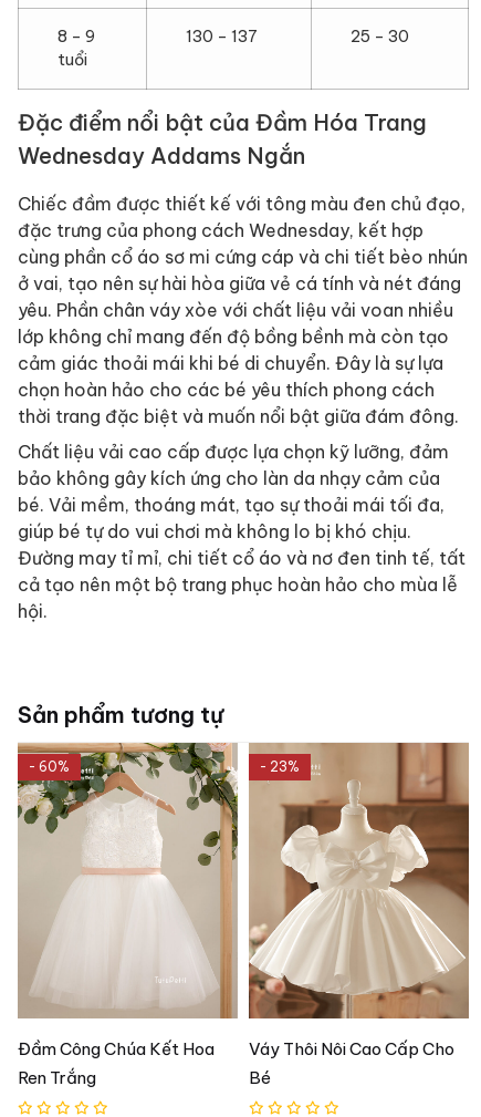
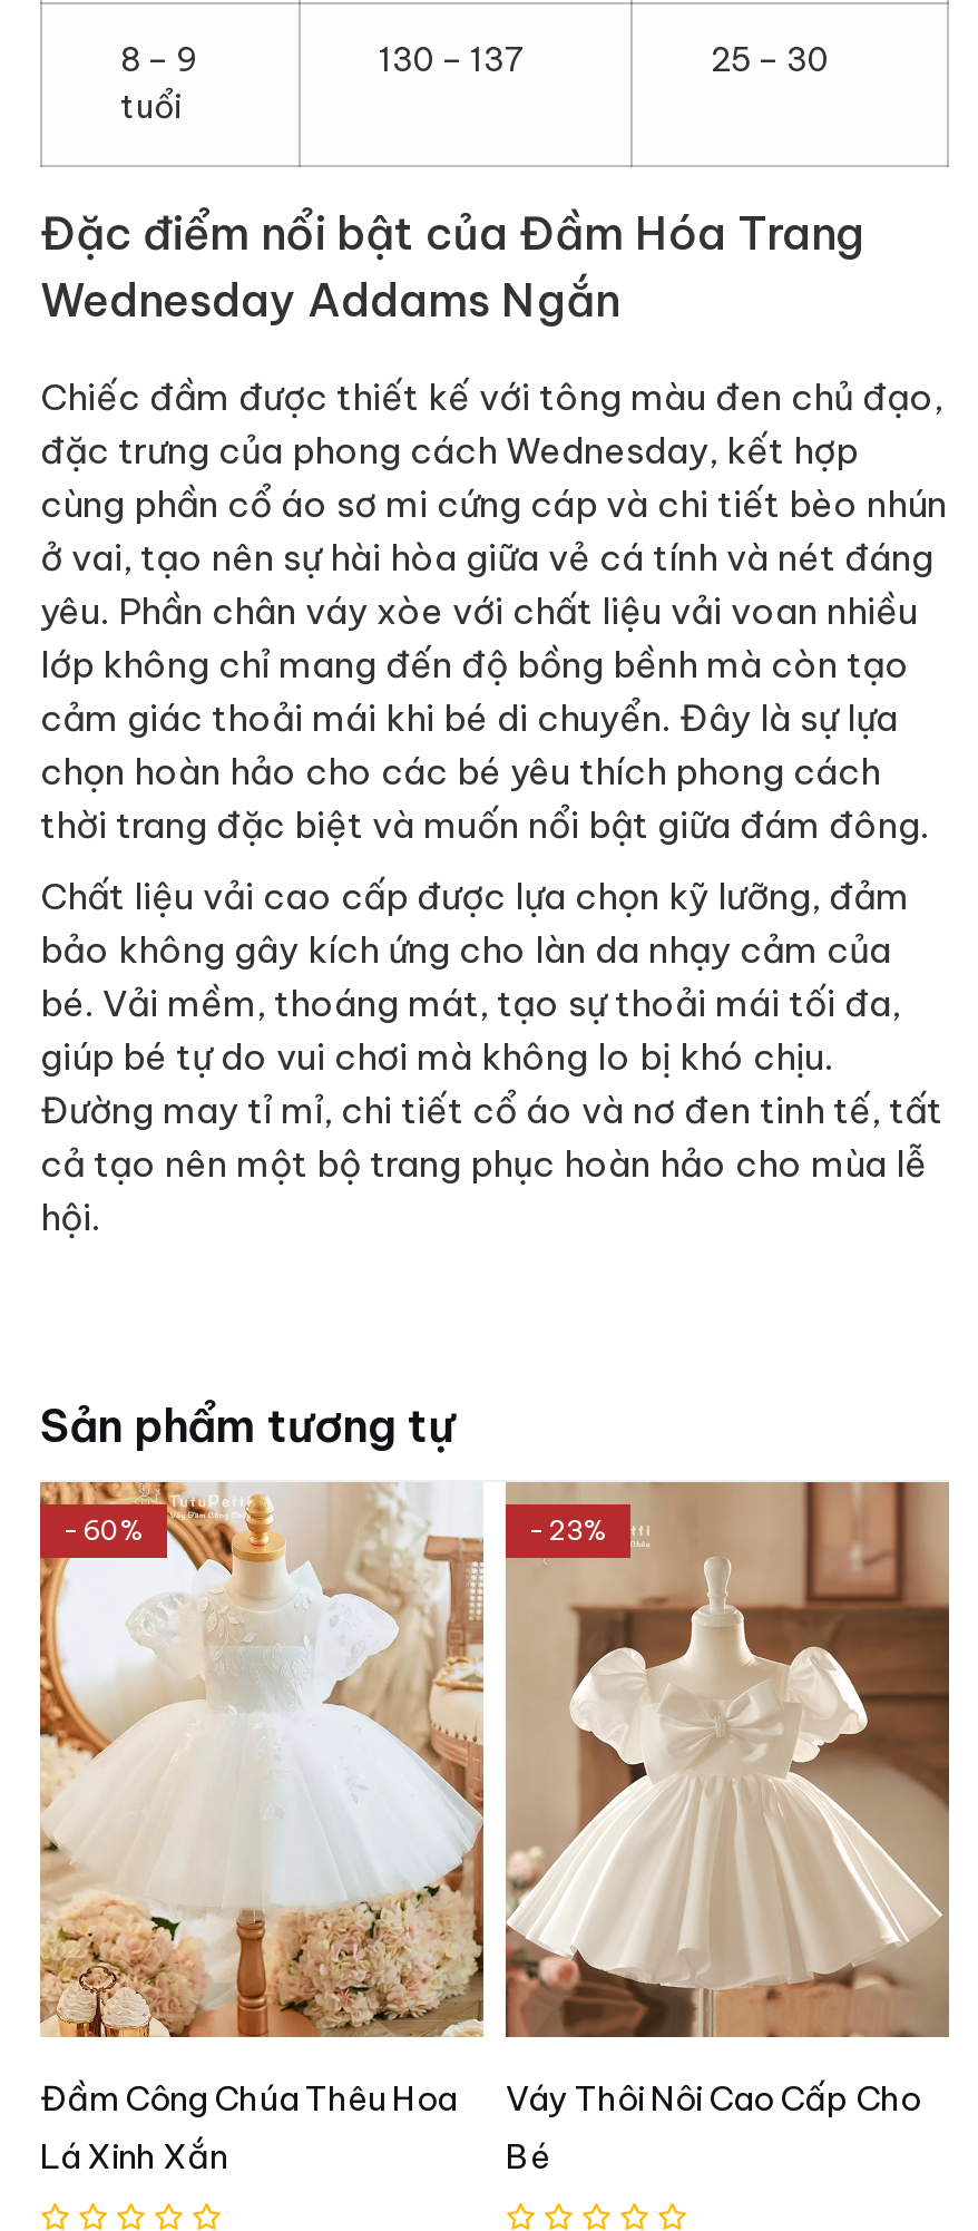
- [image]
- Đầm Công Chúa Kết Hoa
- Ren Trắng
+ [image]
+ Đầm Công Chúa Thêu Hoa
+ Lá Xinh Xắn
